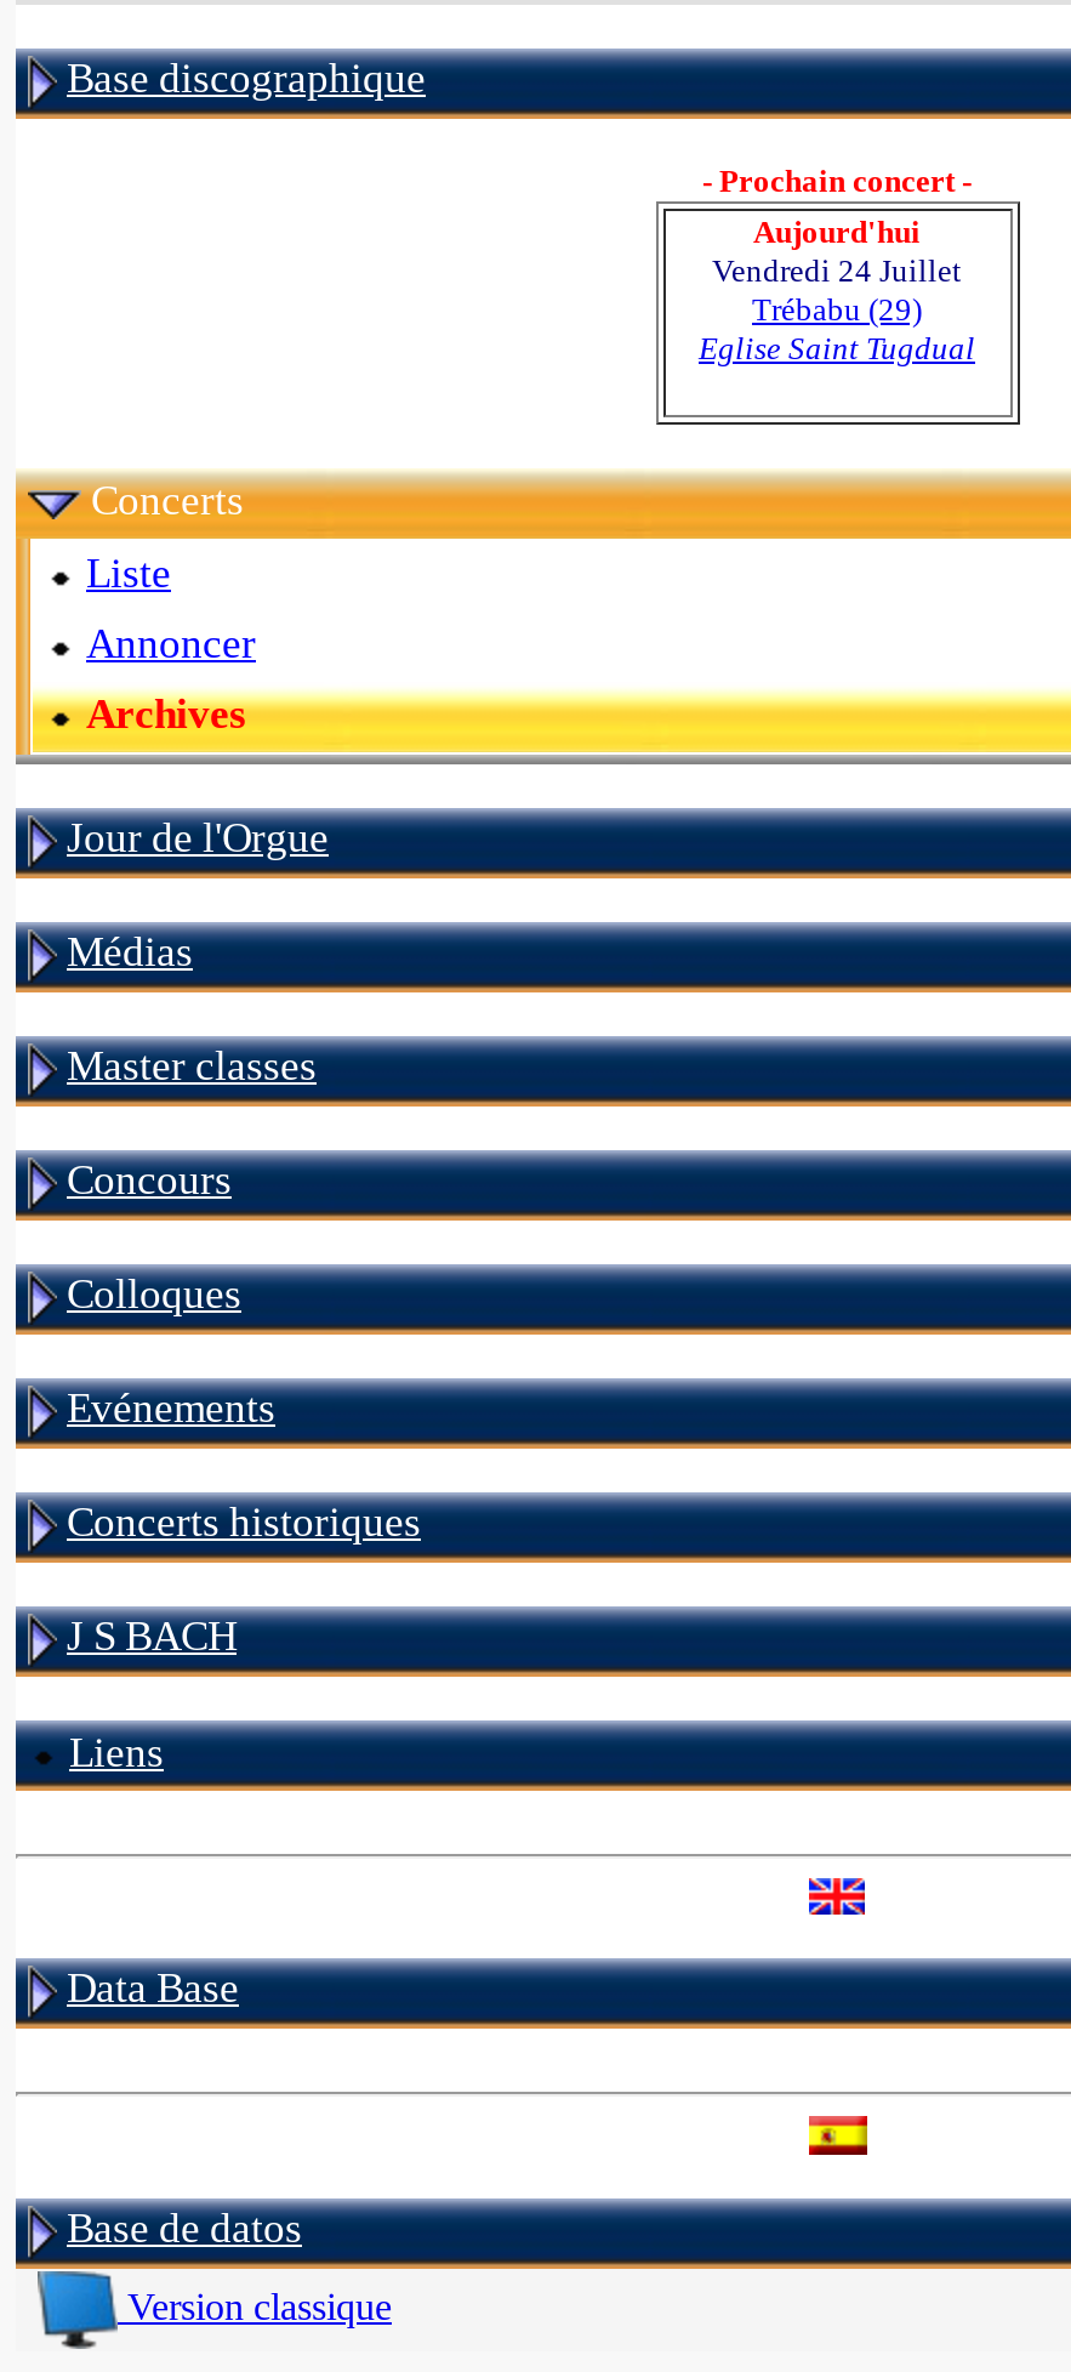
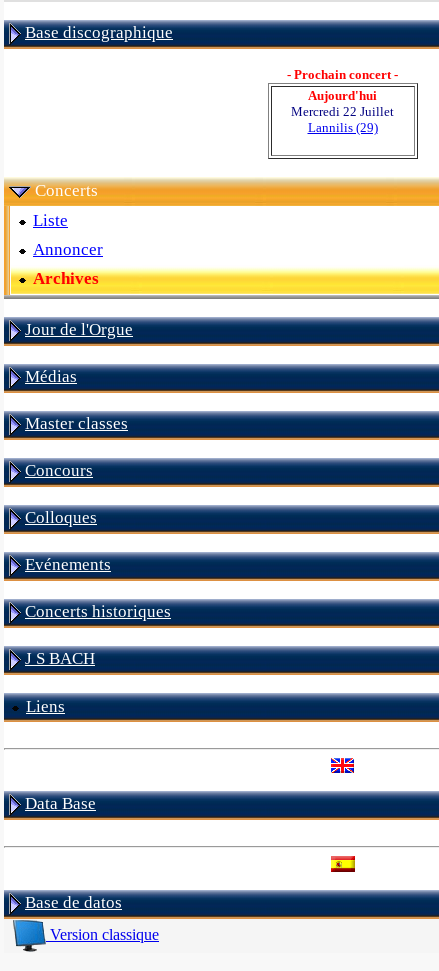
- Vendredi 24 Juillet
- Trébabu (29)
- Eglise Saint Tugdual
+ Mercredi 22 Juillet
+ Lannilis (29)
